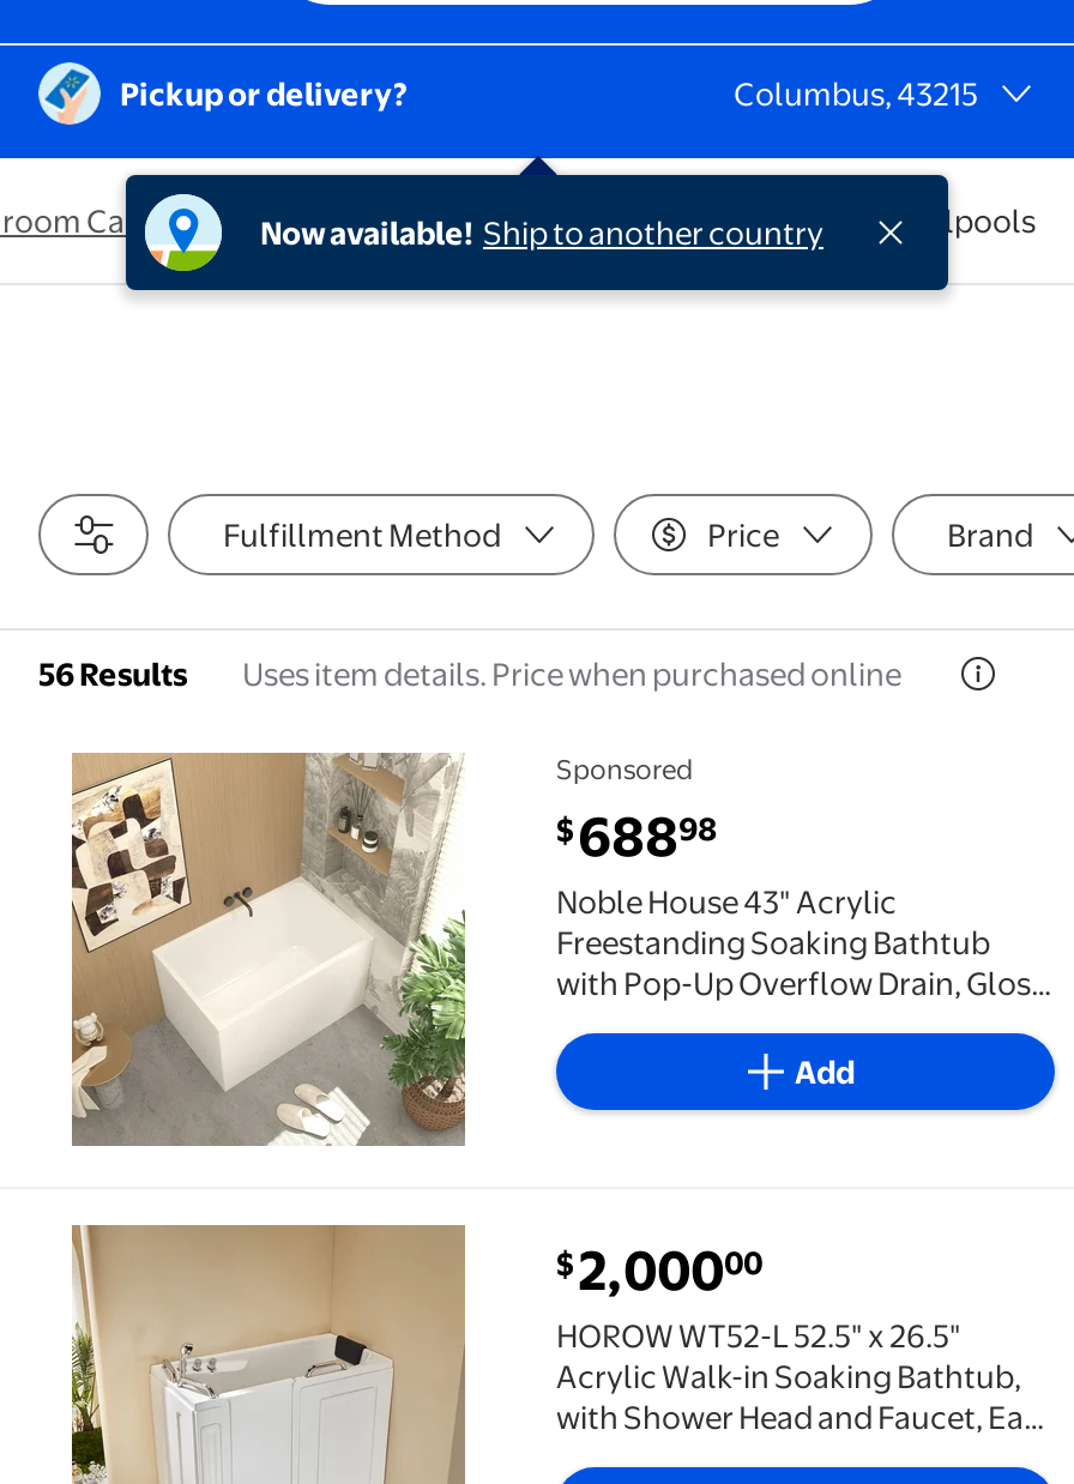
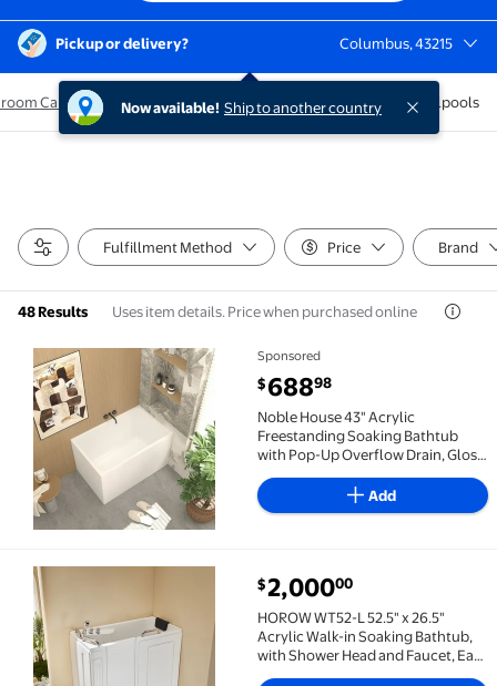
- 56 Results Uses item details. Price when purchased online
+ 48 Results Uses item details. Price when purchased online
